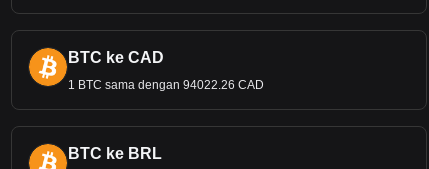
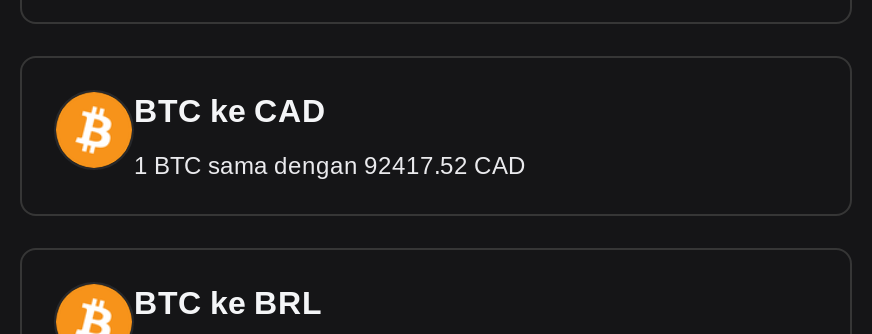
- 1 BTC sama dengan 94022.26 CAD
+ 1 BTC sama dengan 92417.52 CAD
